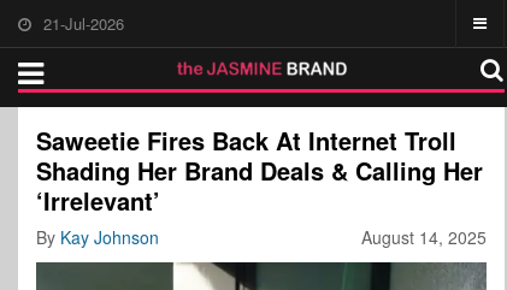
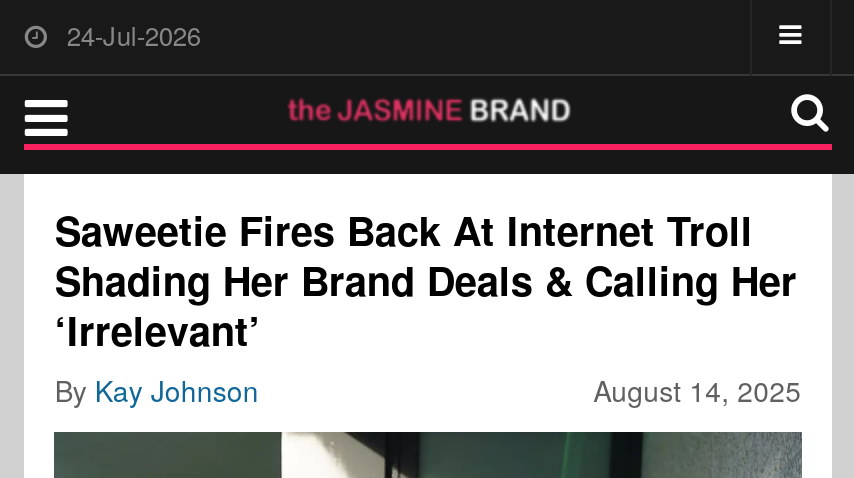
- 21-Jul-2026
+ 24-Jul-2026
